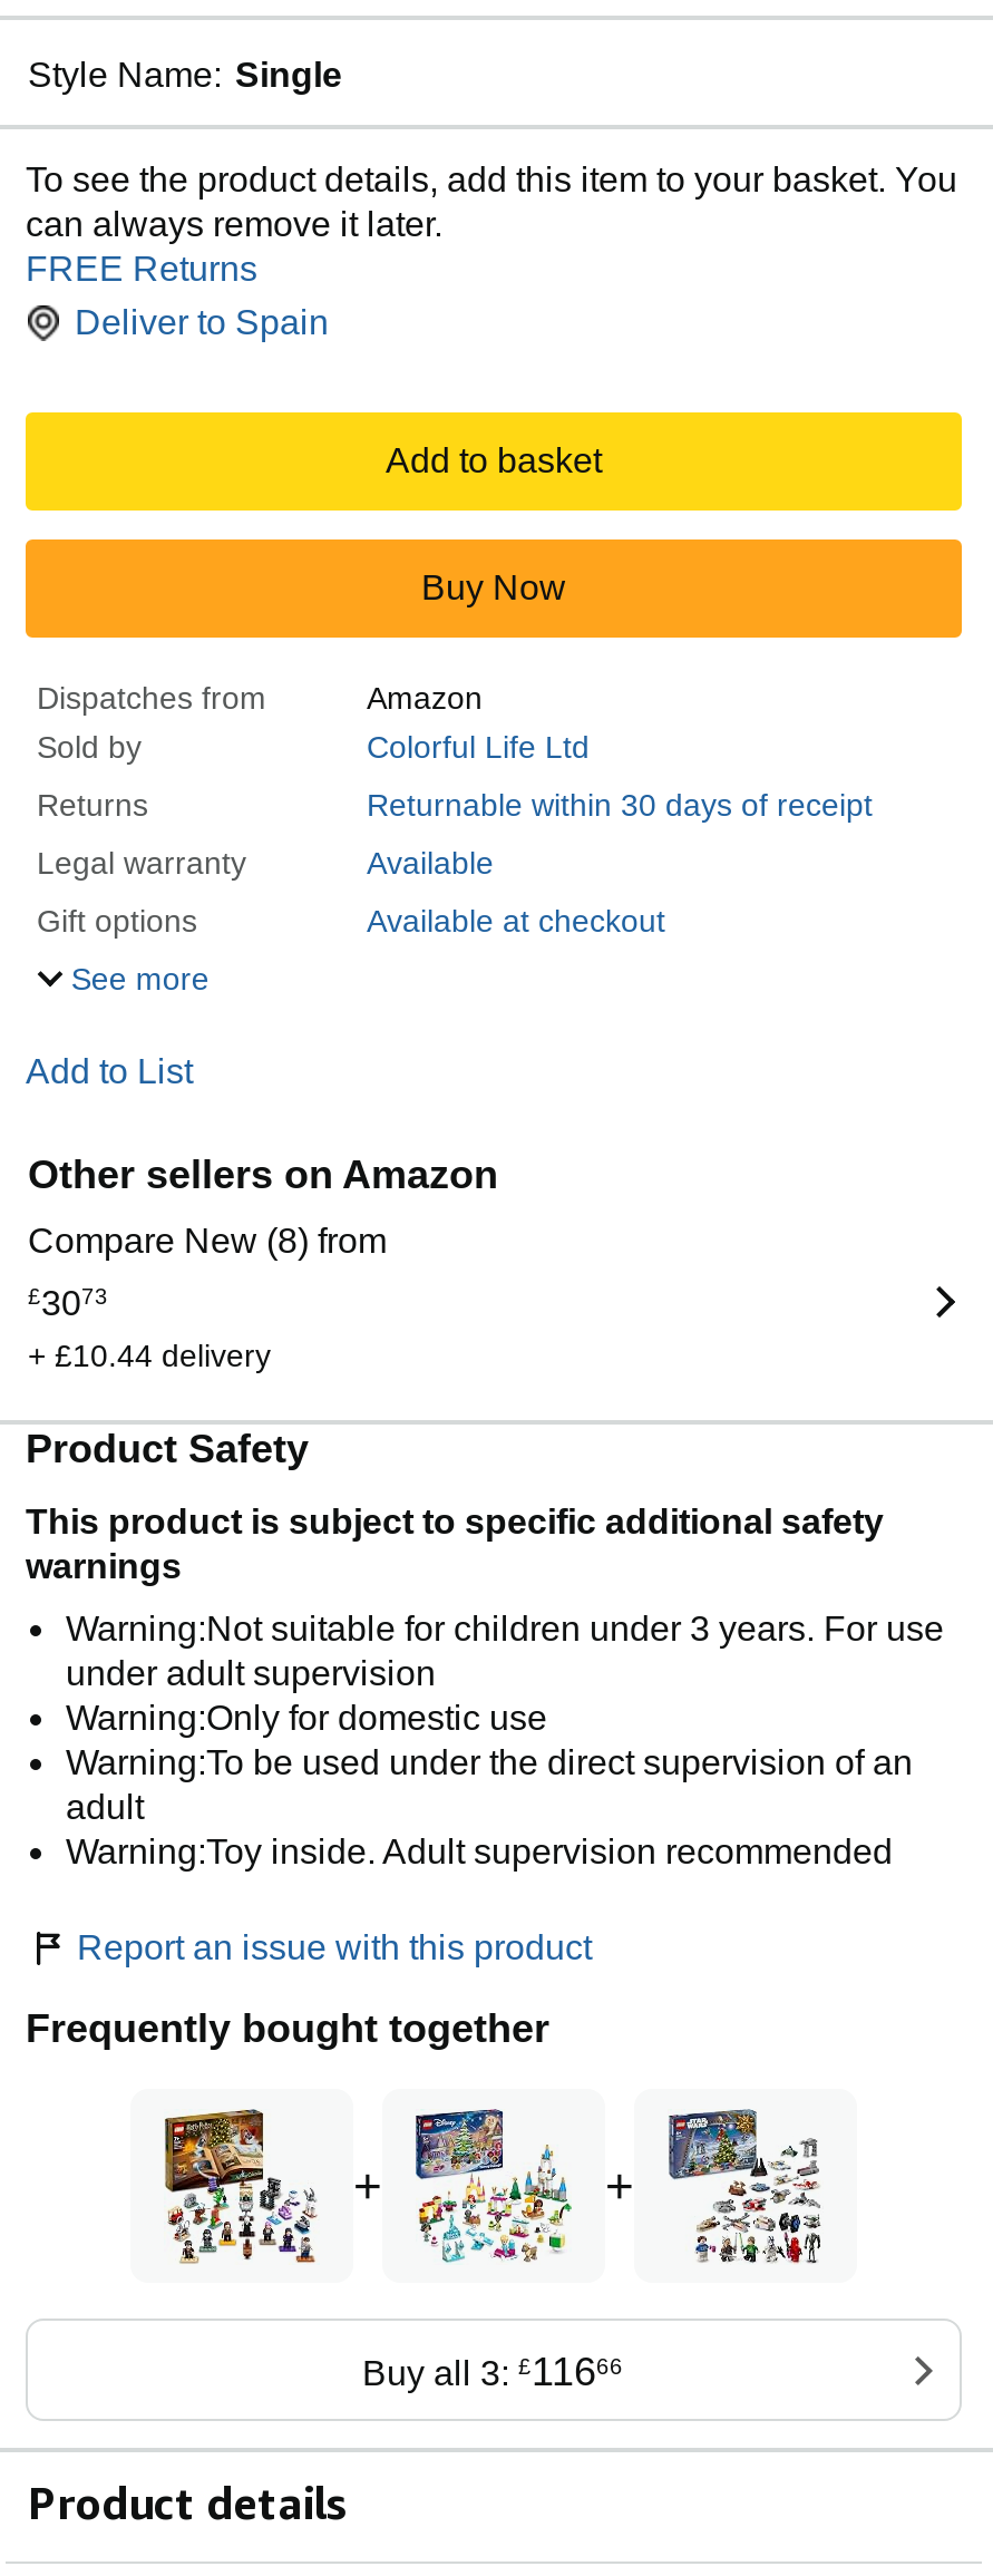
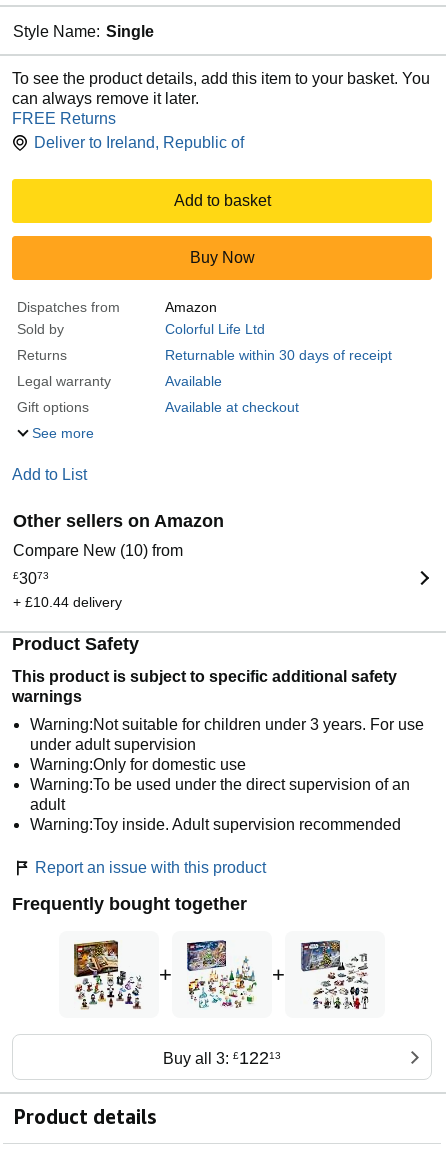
- Deliver to Spain
+ Deliver to Ireland, Republic of

- Compare New (8) from
+ Compare New (10) from

- Buy all 3: £11666
+ Buy all 3: £12213
